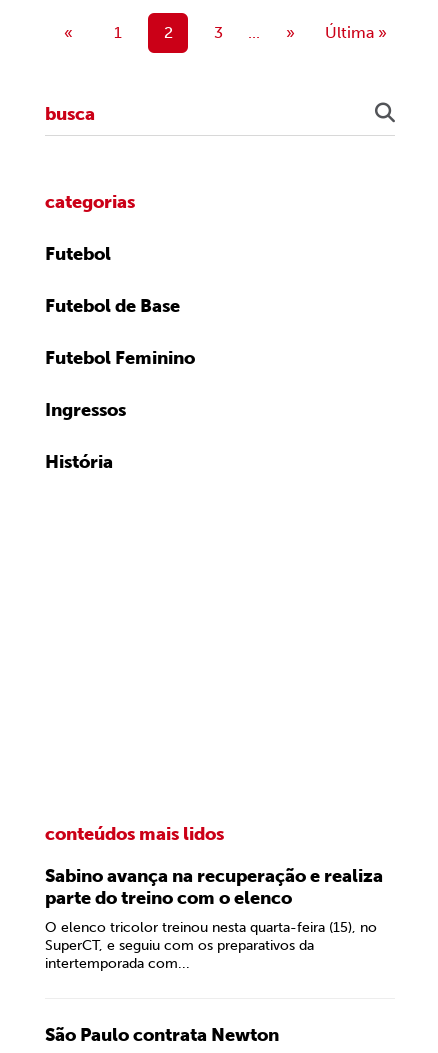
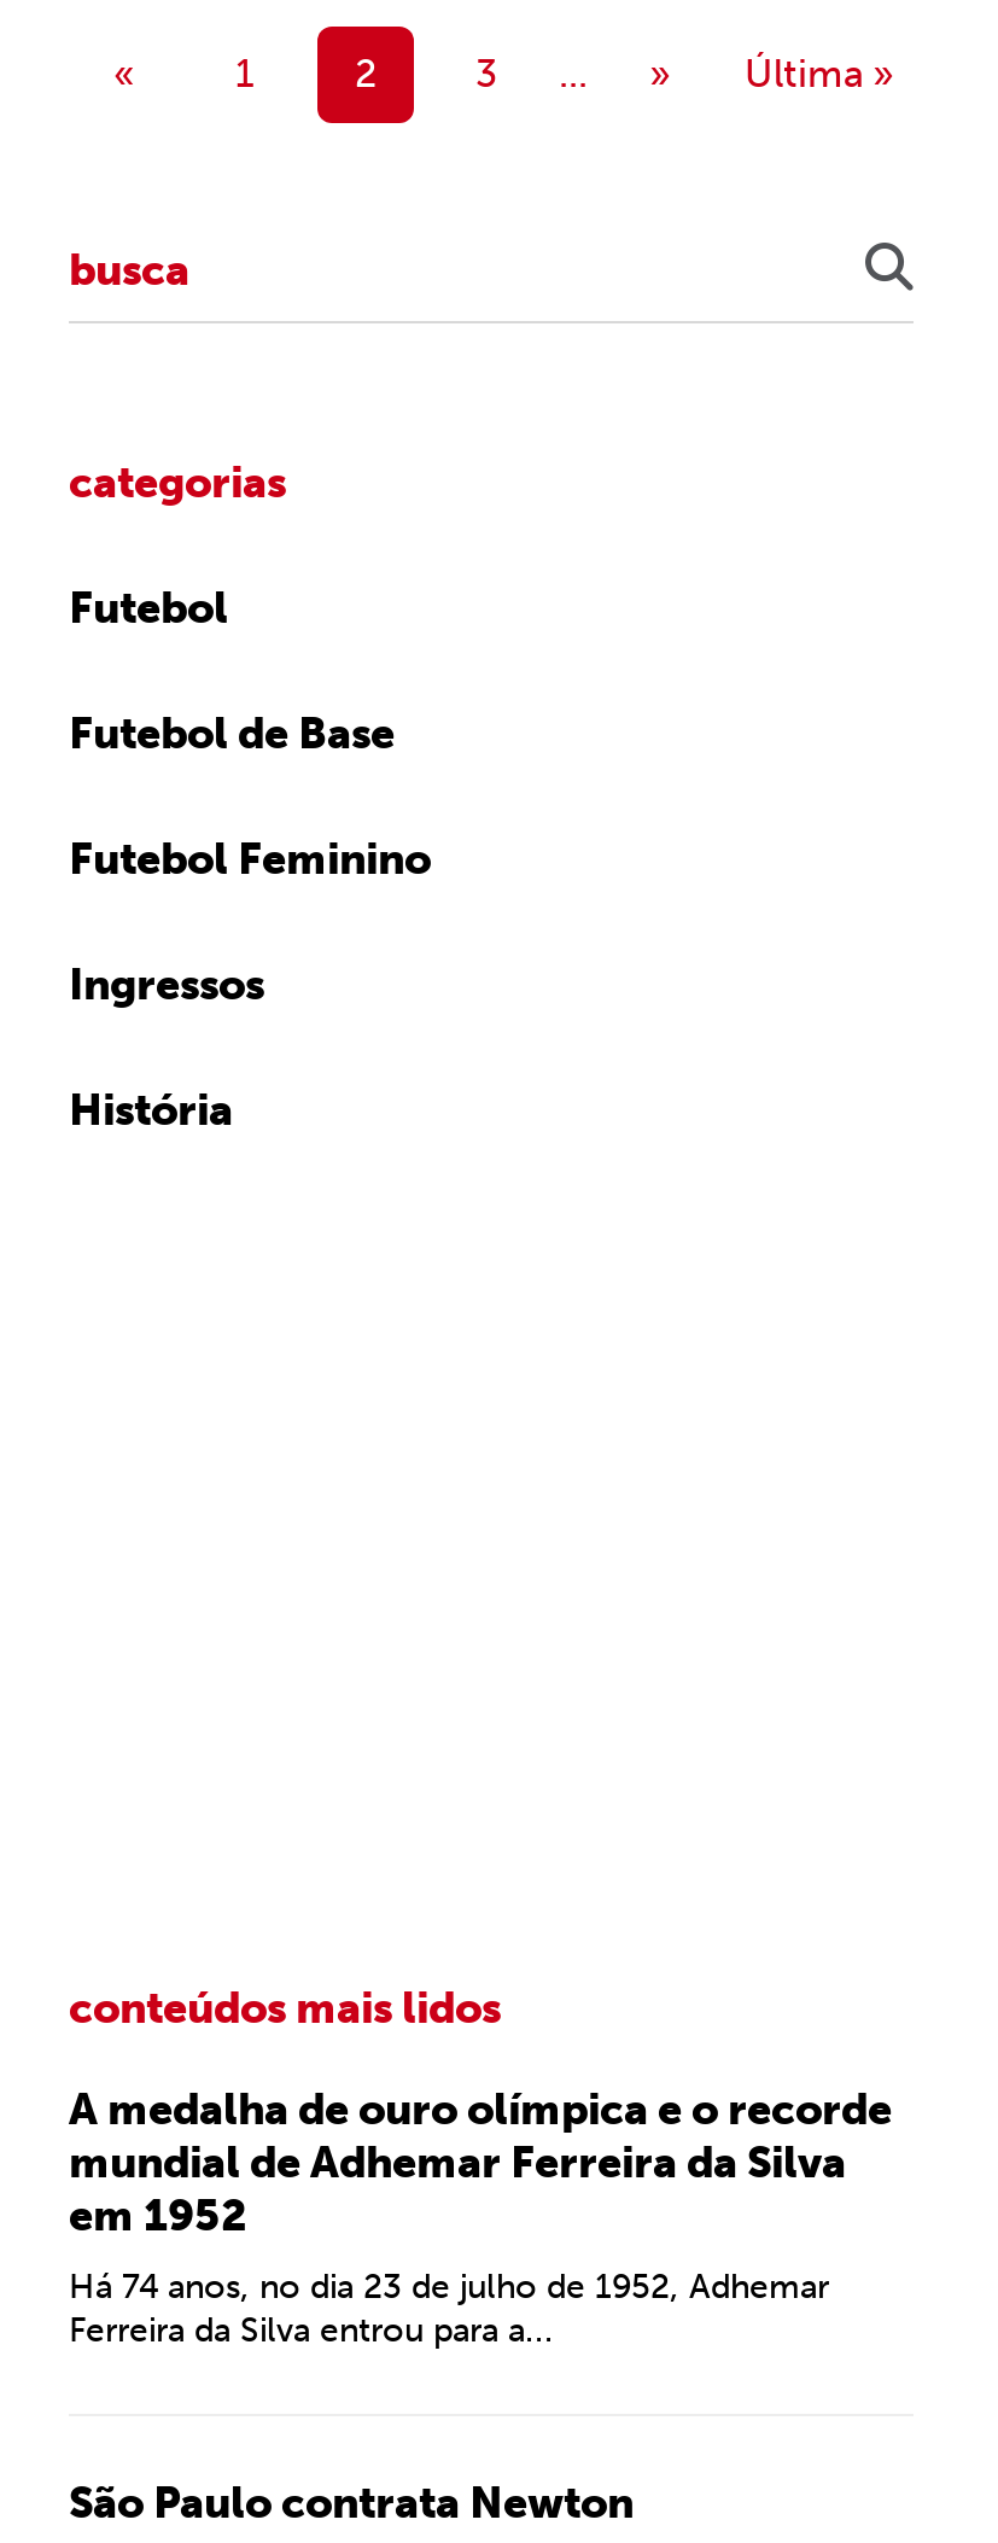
- Sabino avança na recuperação e realiza
- parte do treino com o elenco
+ A medalha de ouro olímpica e o recorde
+ mundial de Adhemar Ferreira da Silva
+ em 1952

- O elenco tricolor treinou nesta quarta-feira (15), no
- SuperCT, e seguiu com os preparativos da
- intertemporada com...
+ Há 74 anos, no dia 23 de julho de 1952, Adhemar
+ Ferreira da Silva entrou para a...
